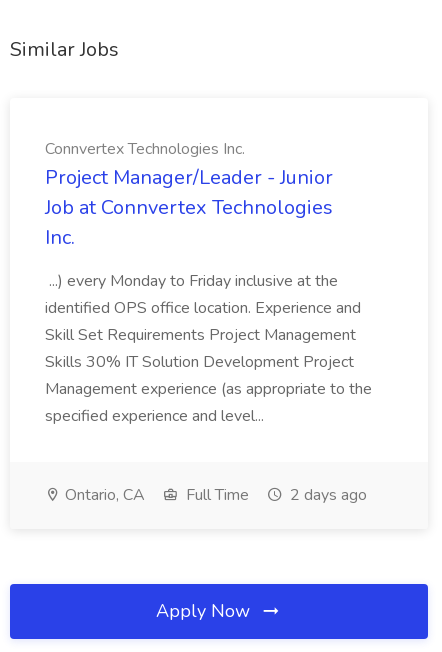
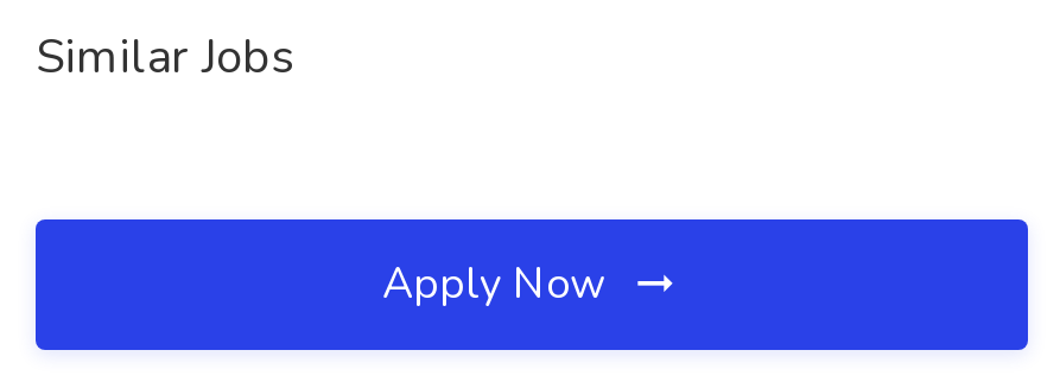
- Connvertex Technologies Inc.
- Project Manager/Leader - Junior
- Job at Connvertex Technologies
- Inc.
- ...) every Monday to Friday inclusive at the
- identified OPS office location. Experience and
- Skill Set Requirements Project Management
- Skills 30% IT Solution Development Project
- Management experience (as appropriate to the
- specified experience and level...

- Ontario, CA
- Full Time
- 2 days ago
